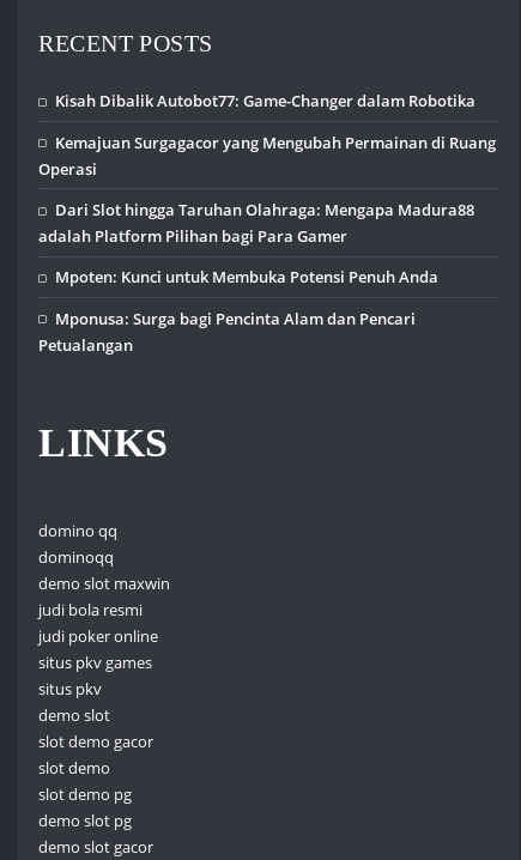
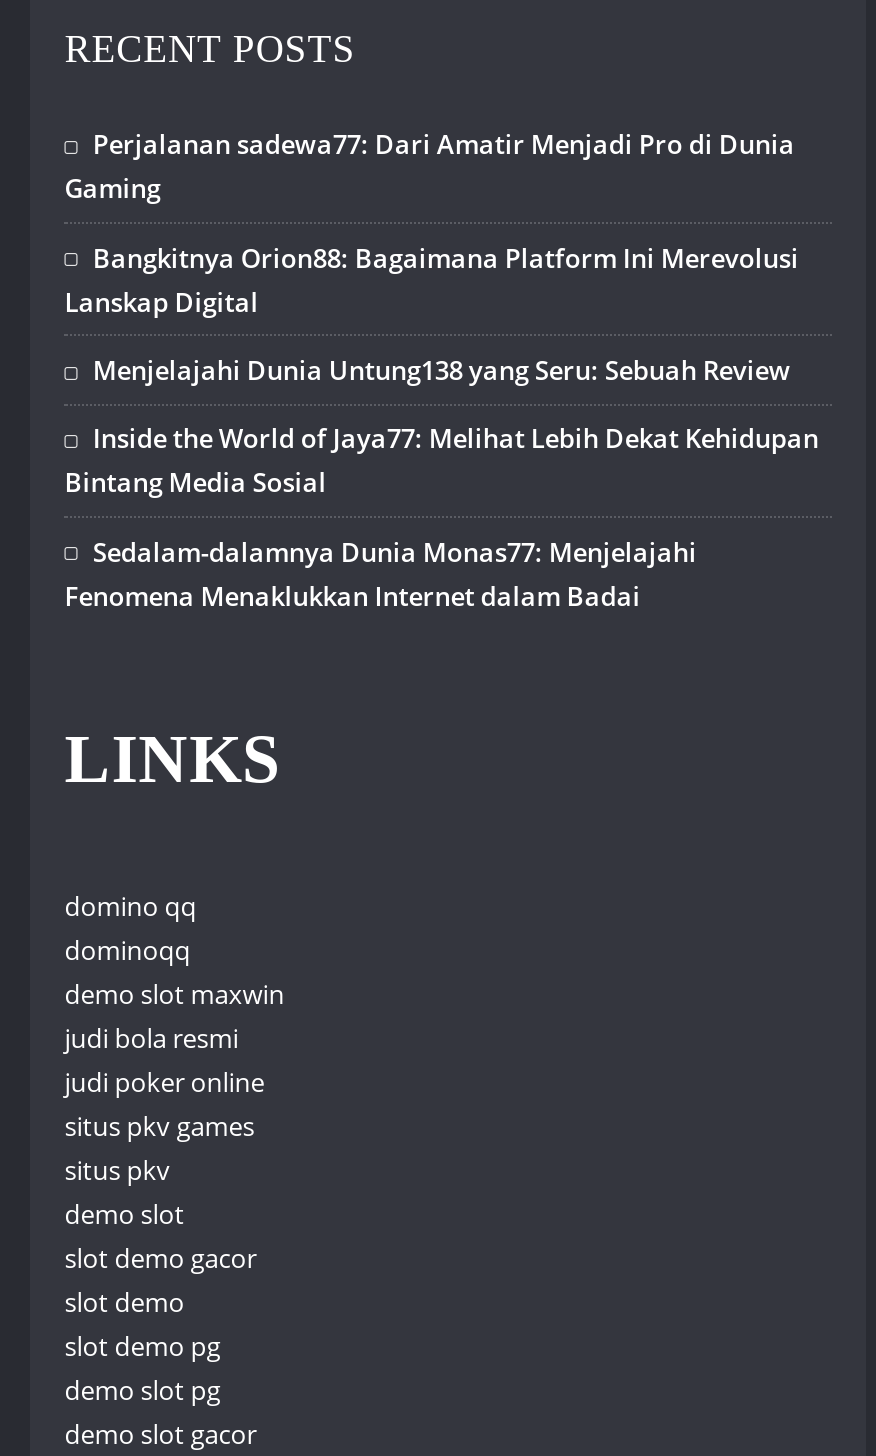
- Kisah Dibalik Autobot77: Game-Changer dalam Robotika
+ Perjalanan sadewa77: Dari Amatir Menjadi Pro di Dunia
+ Gaming

- Kemajuan Surgagacor yang Mengubah Permainan di Ruang
- Operasi
+ Bangkitnya Orion88: Bagaimana Platform Ini Merevolusi
+ Lanskap Digital

- Dari Slot hingga Taruhan Olahraga: Mengapa Madura88
- adalah Platform Pilihan bagi Para Gamer
+ Menjelajahi Dunia Untung138 yang Seru: Sebuah Review

- Mpoten: Kunci untuk Membuka Potensi Penuh Anda
+ Inside the World of Jaya77: Melihat Lebih Dekat Kehidupan
+ Bintang Media Sosial

- Mponusa: Surga bagi Pencinta Alam dan Pencari
- Petualangan
+ Sedalam-dalamnya Dunia Monas77: Menjelajahi
+ Fenomena Menaklukkan Internet dalam Badai
